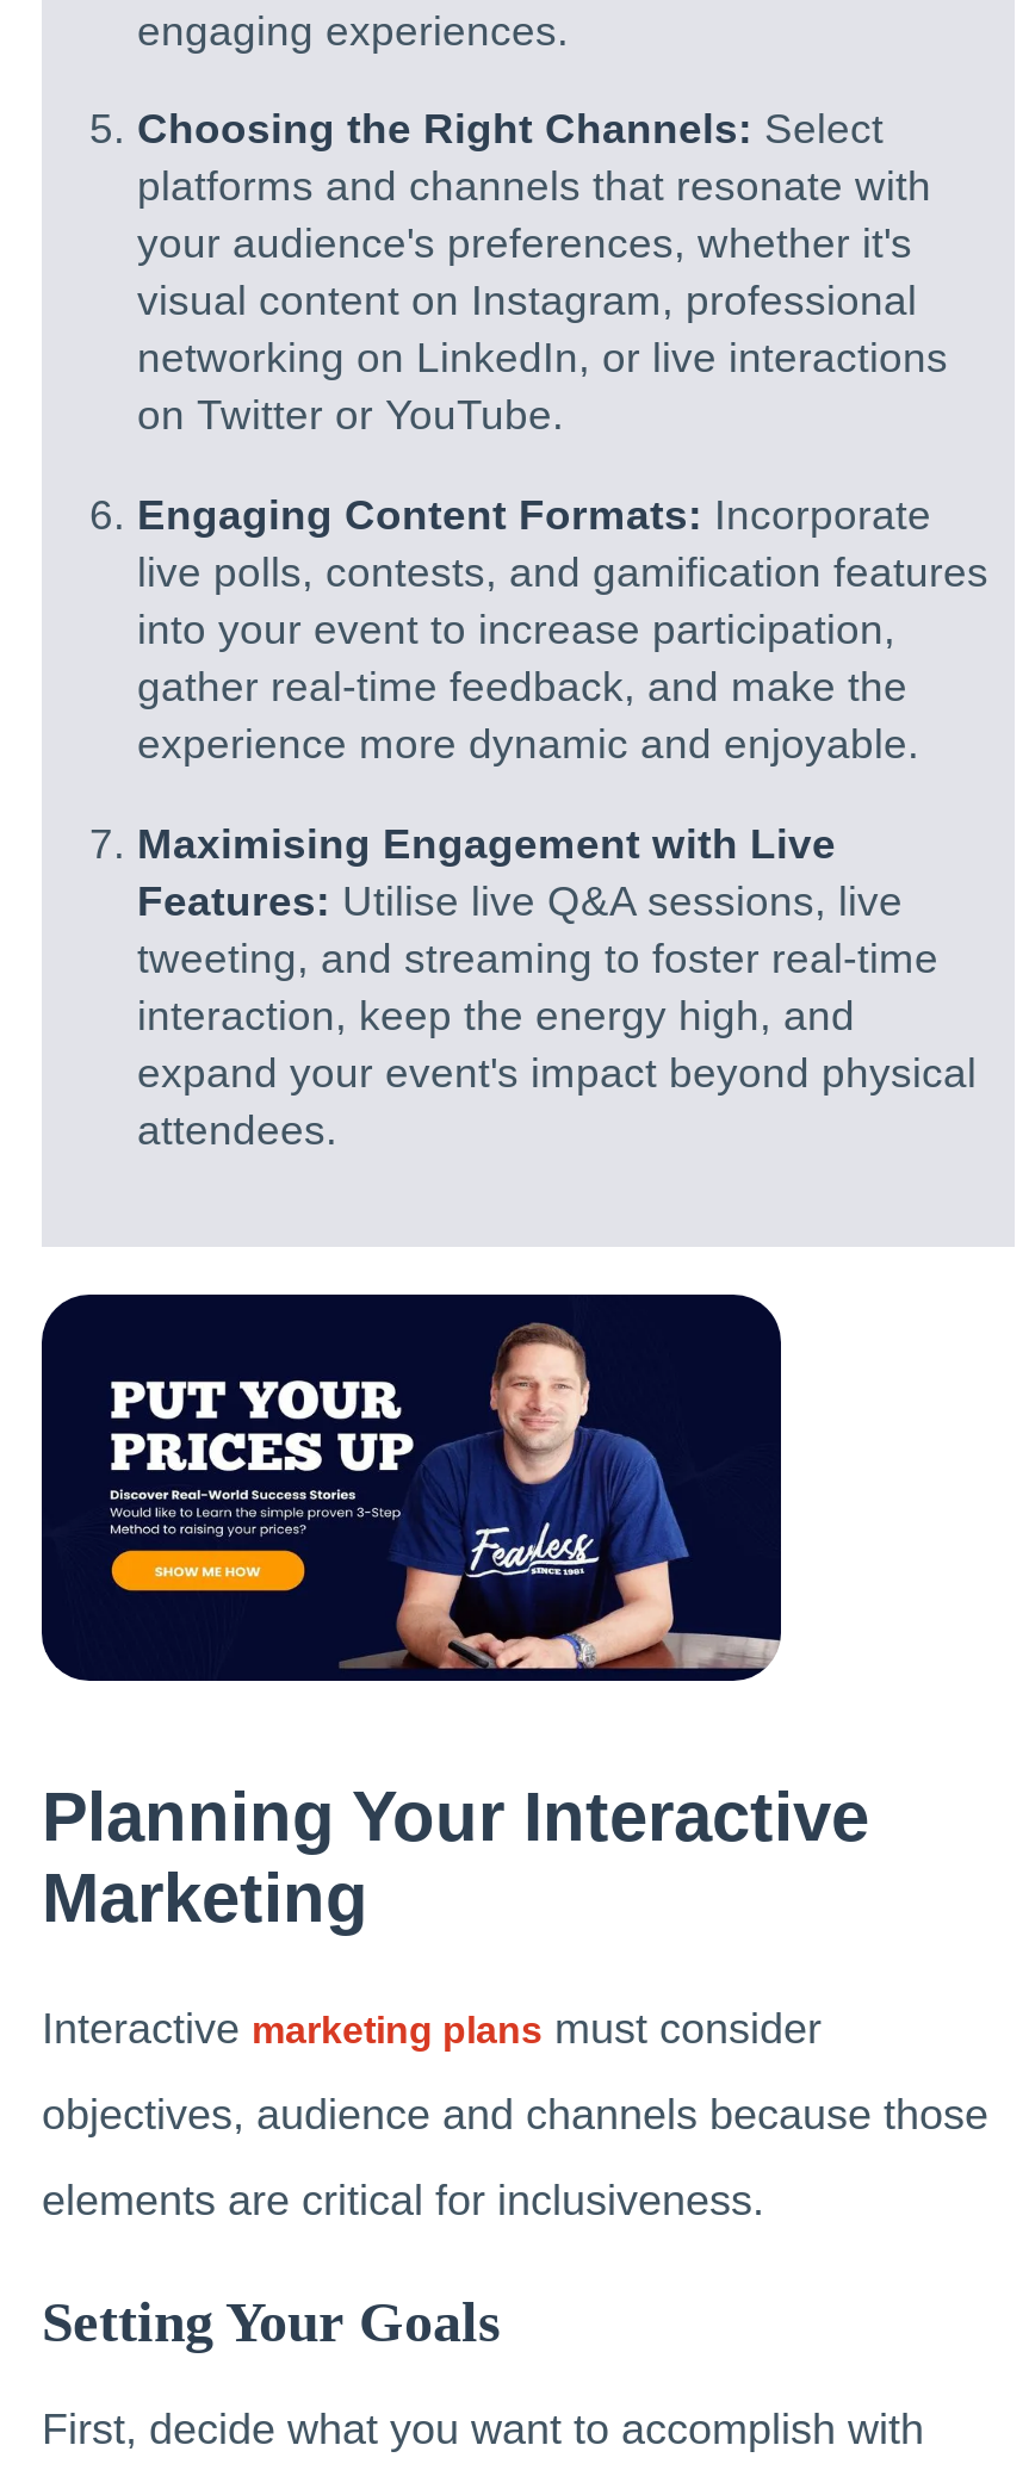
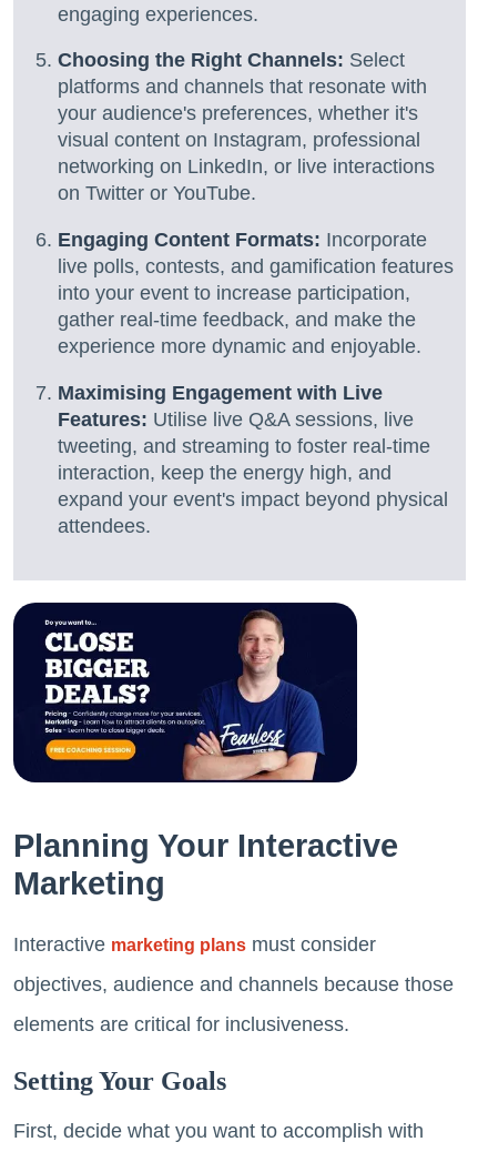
- [image]
+ [image]
